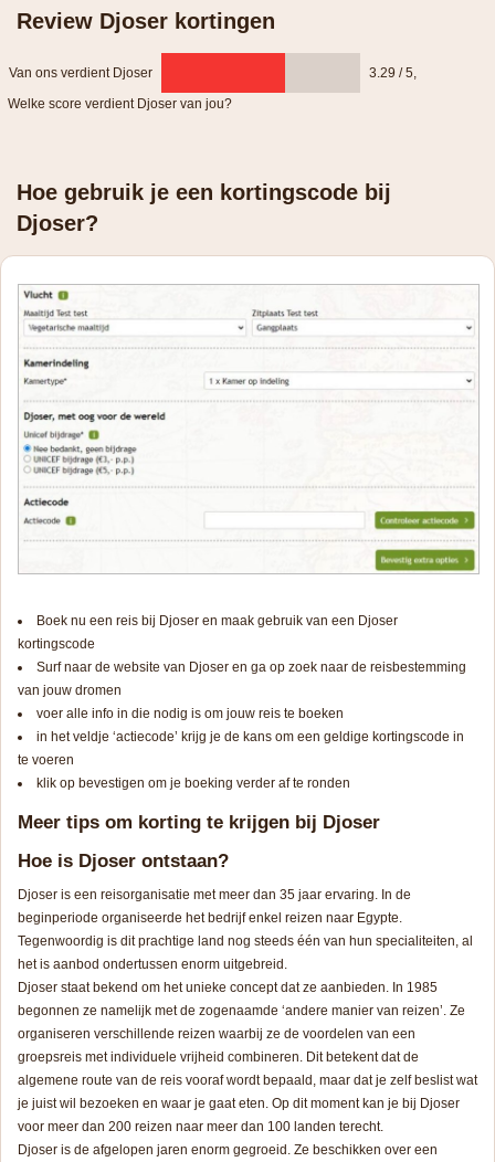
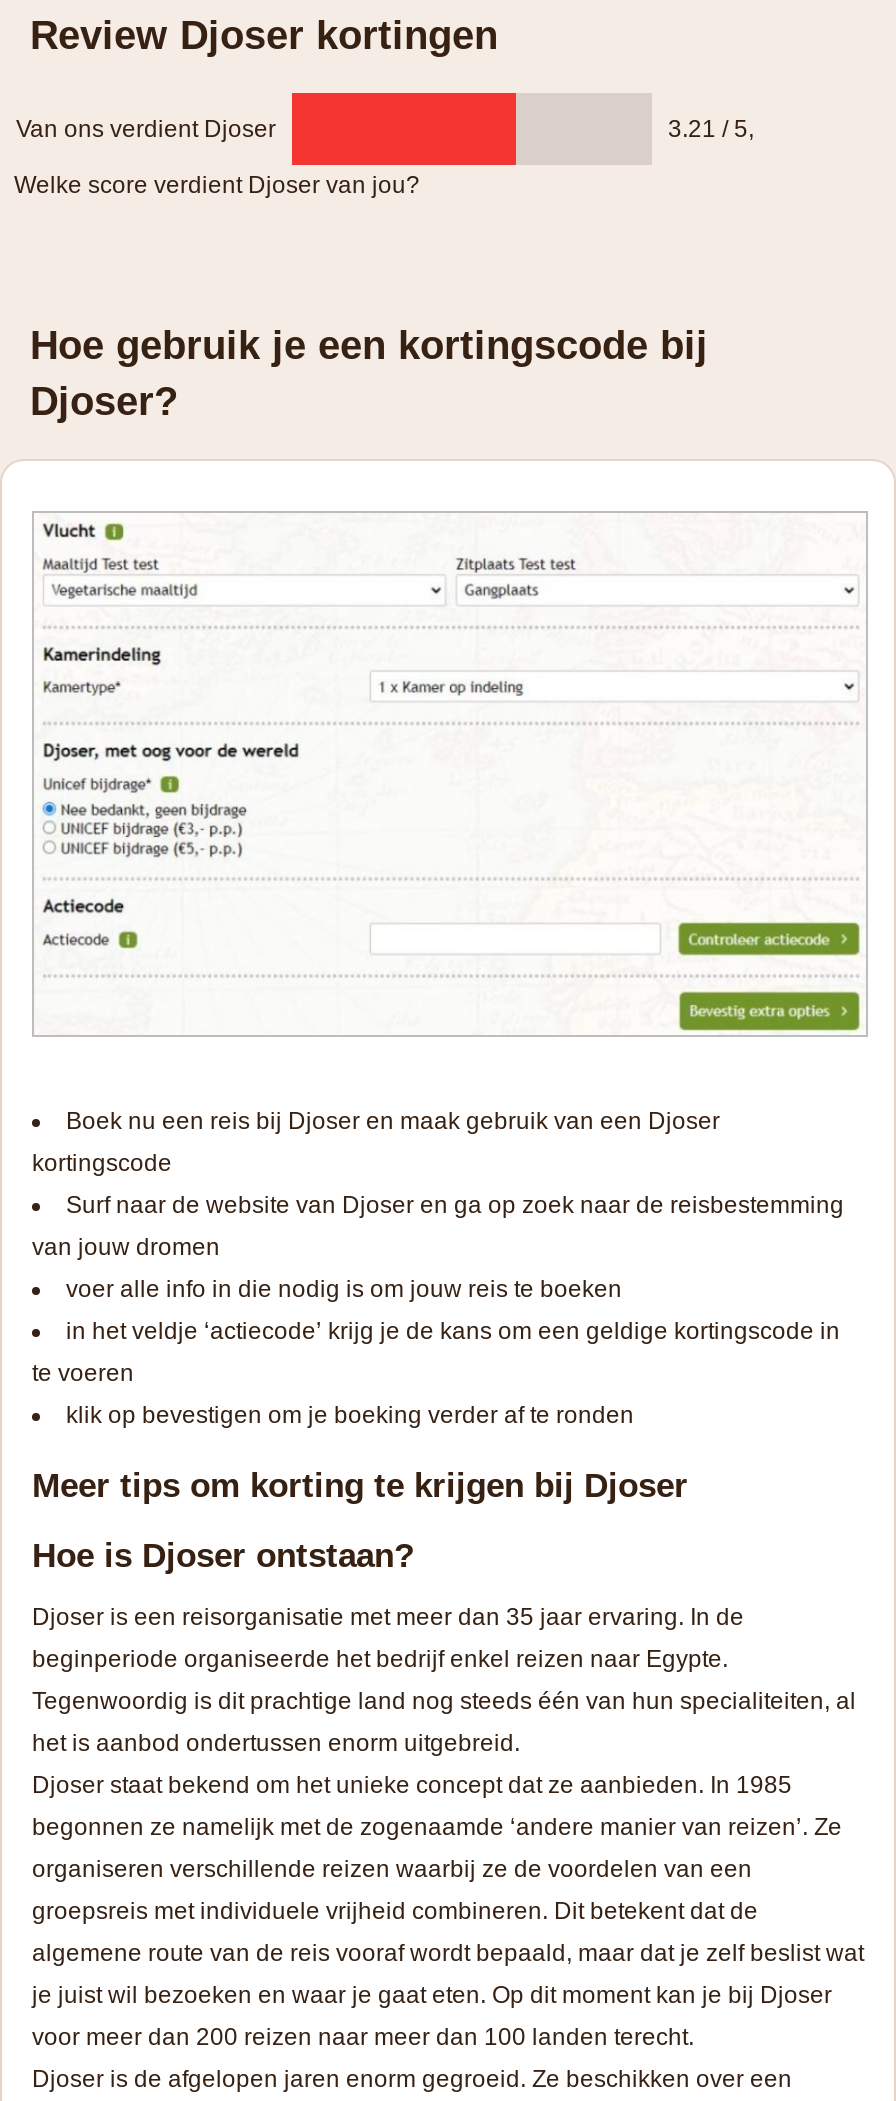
- 3.29 / 5,
+ 3.21 / 5,
